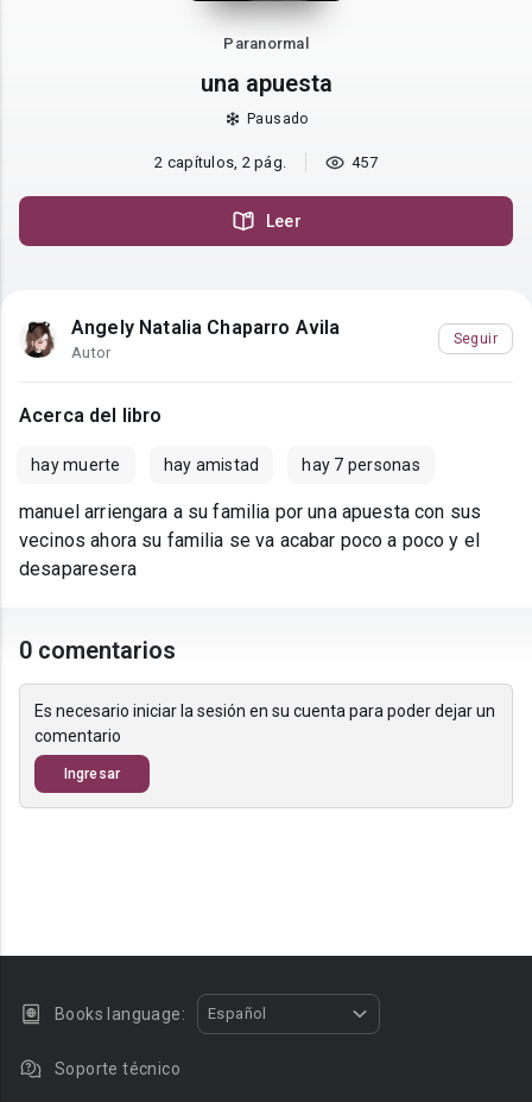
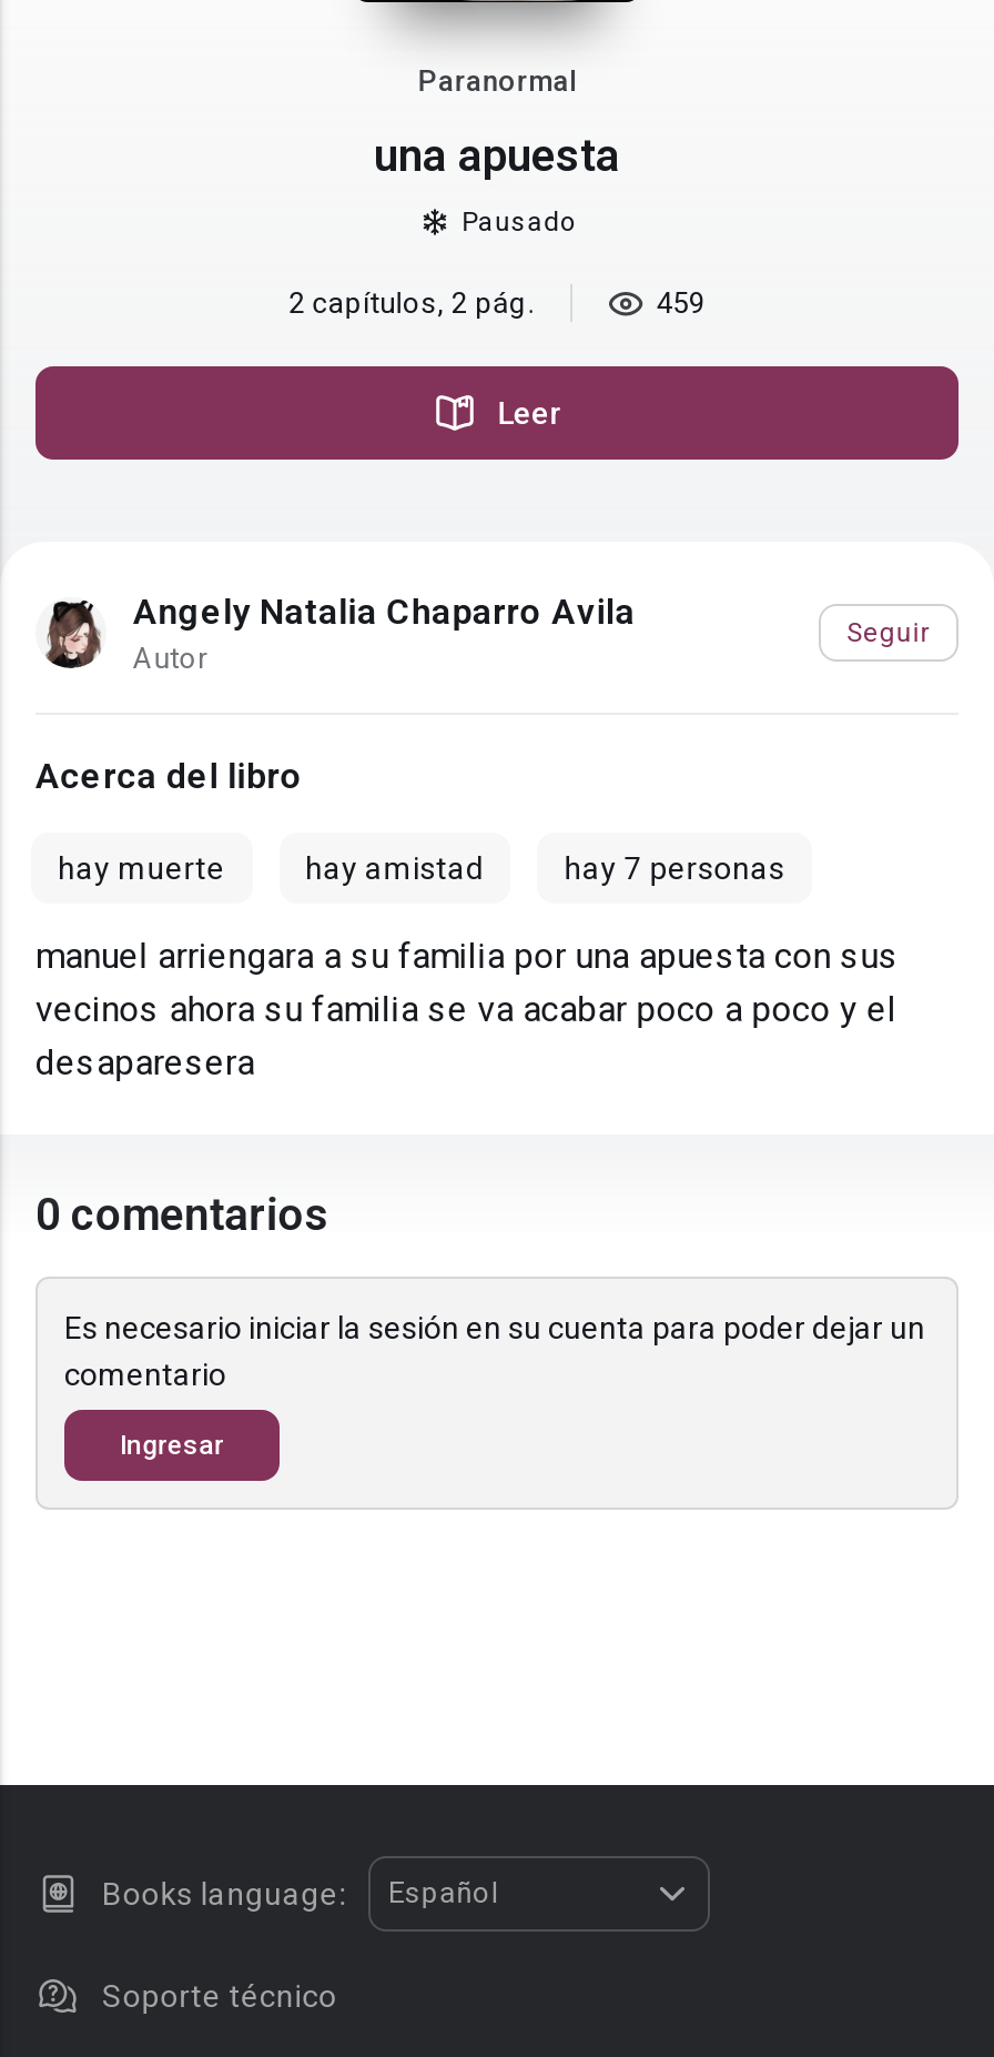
- 457
+ 459
